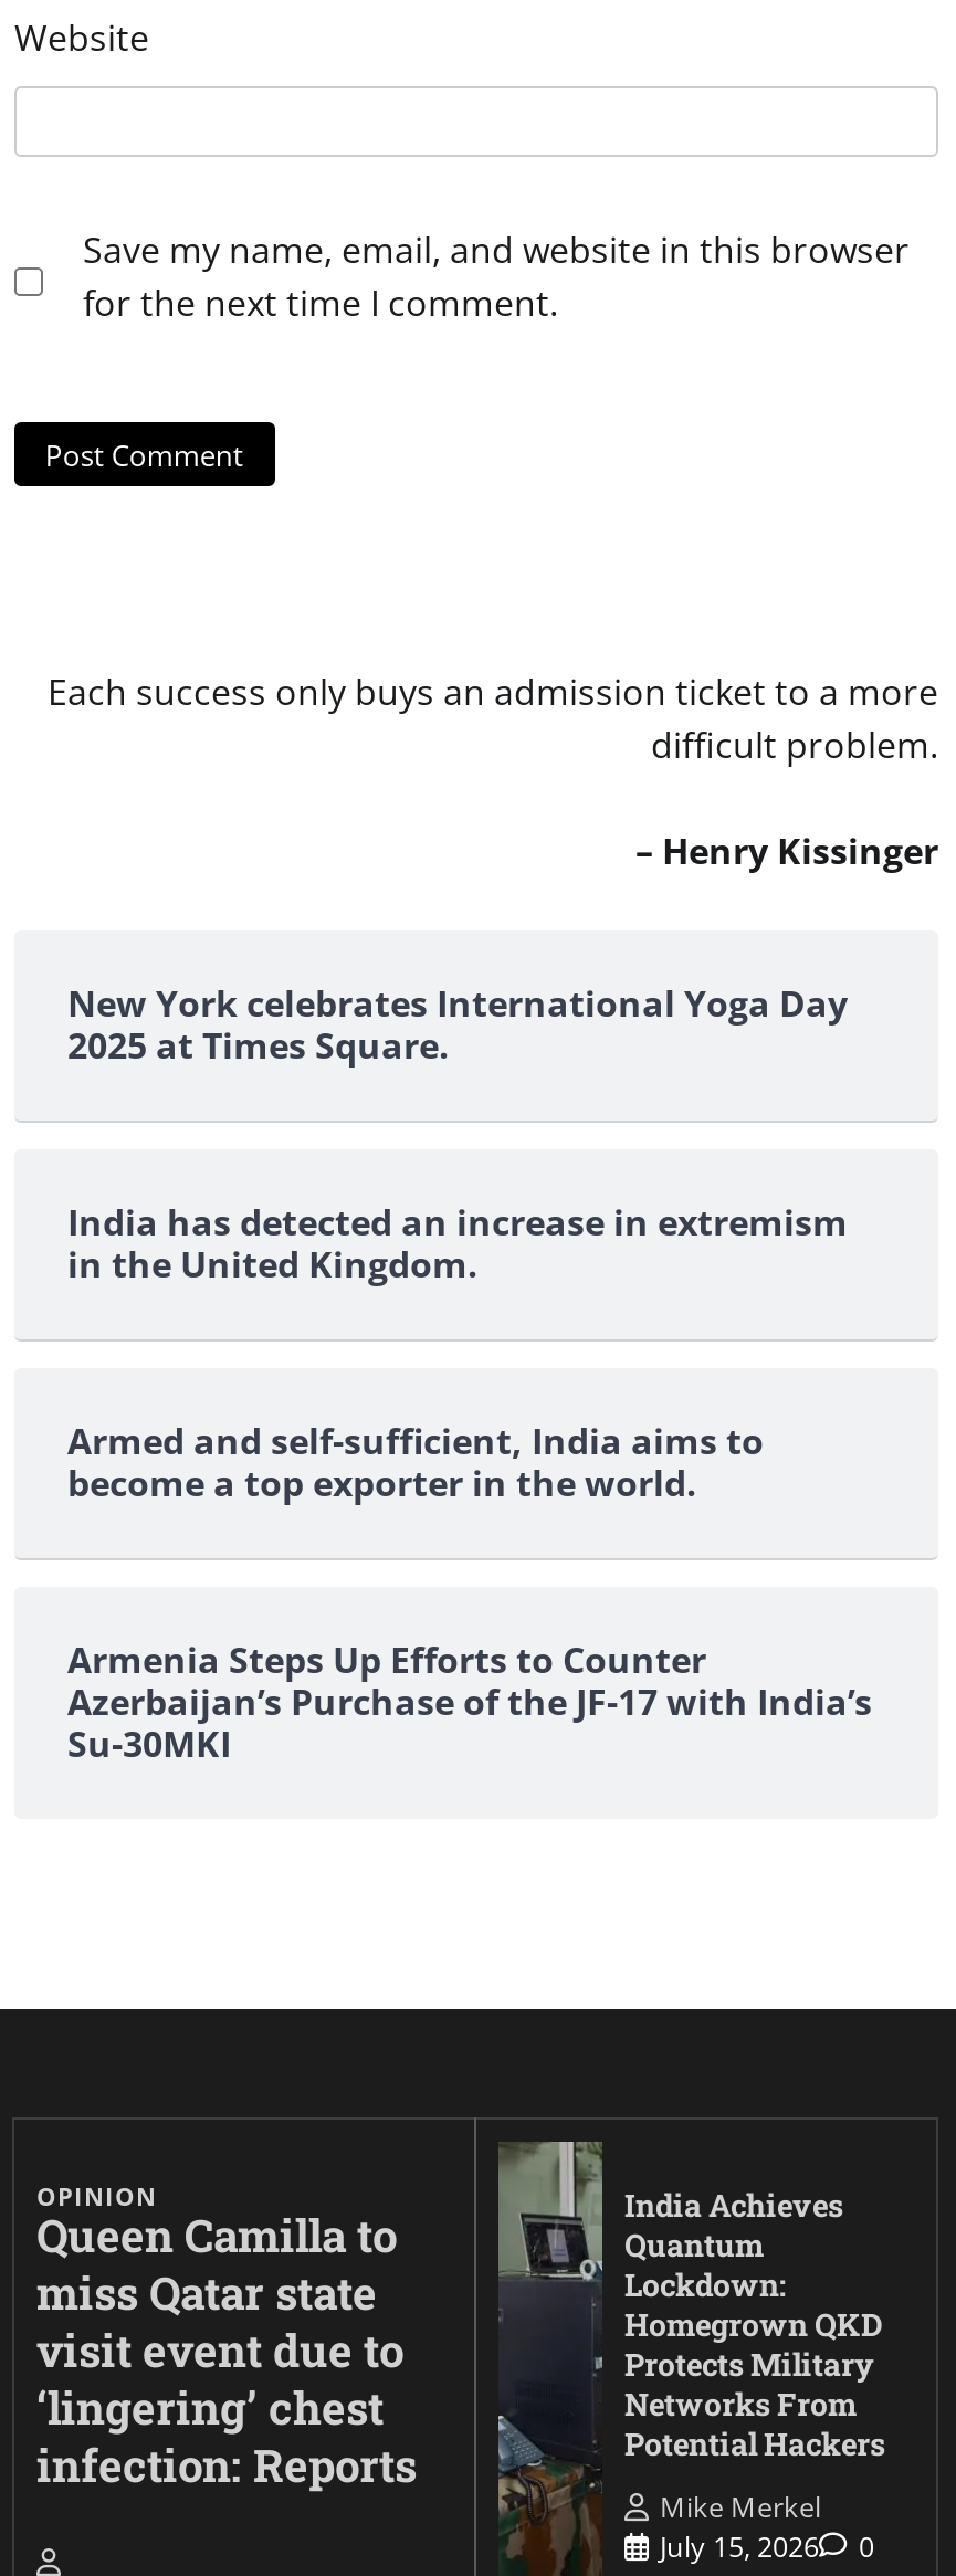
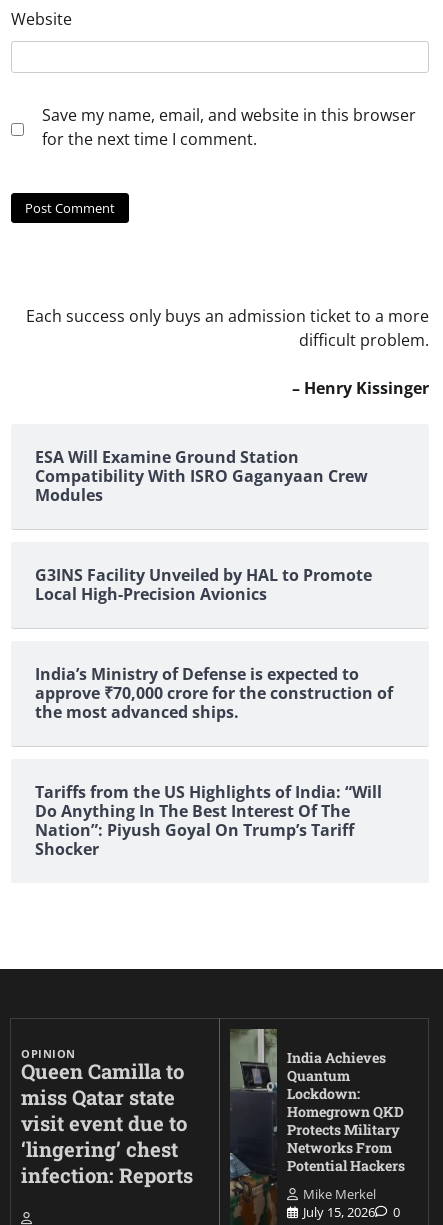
- New York celebrates International Yoga Day
- 2025 at Times Square.
+ ESA Will Examine Ground Station
+ Compatibility With ISRO Gaganyaan Crew
+ Modules

- India has detected an increase in extremism
- in the United Kingdom.
+ G3INS Facility Unveiled by HAL to Promote
+ Local High-Precision Avionics

- Armed and self-sufficient, India aims to
- become a top exporter in the world.
+ India’s Ministry of Defense is expected to
+ approve ₹70,000 crore for the construction of
+ the most advanced ships.

- Armenia Steps Up Efforts to Counter
- Azerbaijan’s Purchase of the JF-17 with India’s
- Su-30MKI
+ Tariffs from the US Highlights of India: “Will
+ Do Anything In The Best Interest Of The
+ Nation”: Piyush Goyal On Trump’s Tariff
+ Shocker
